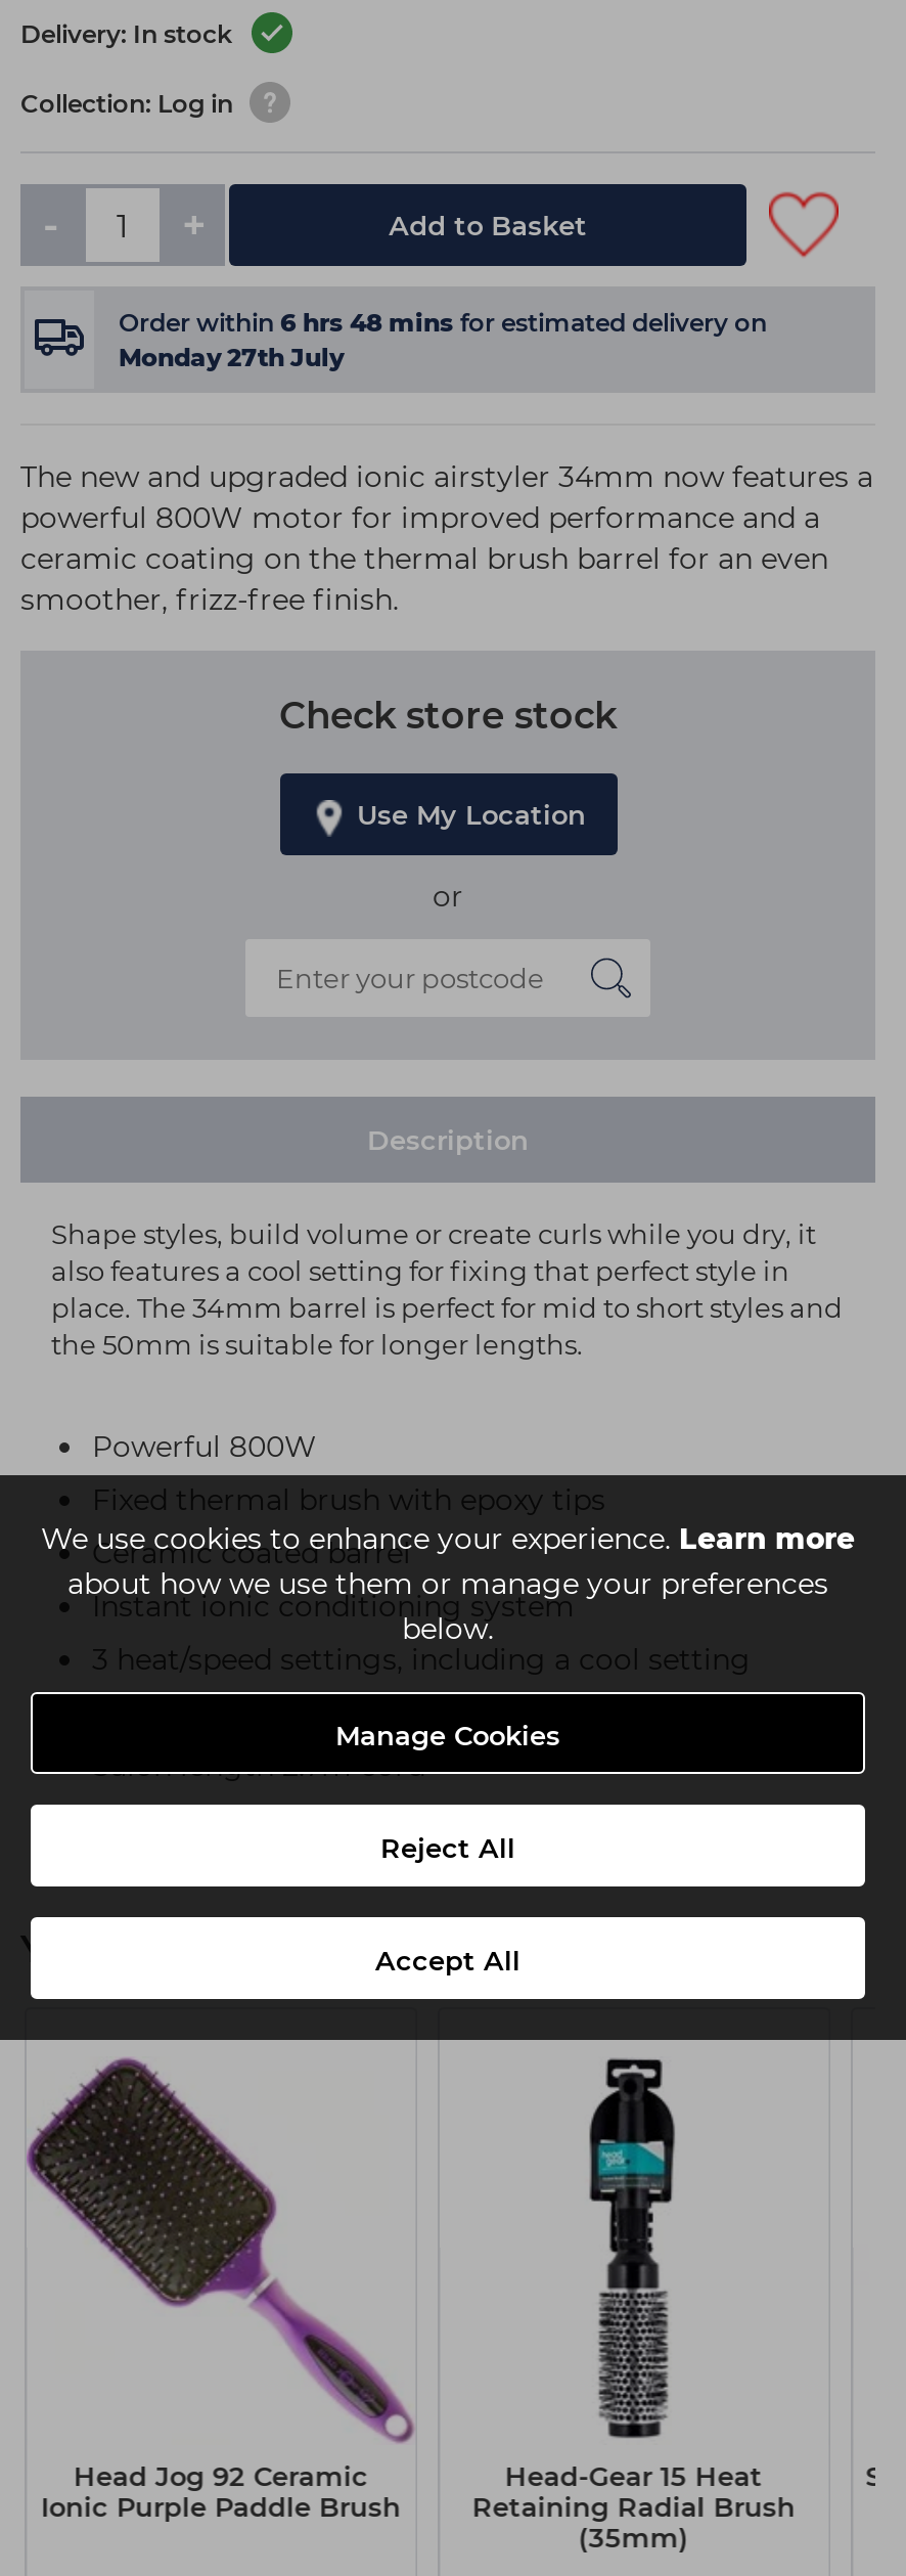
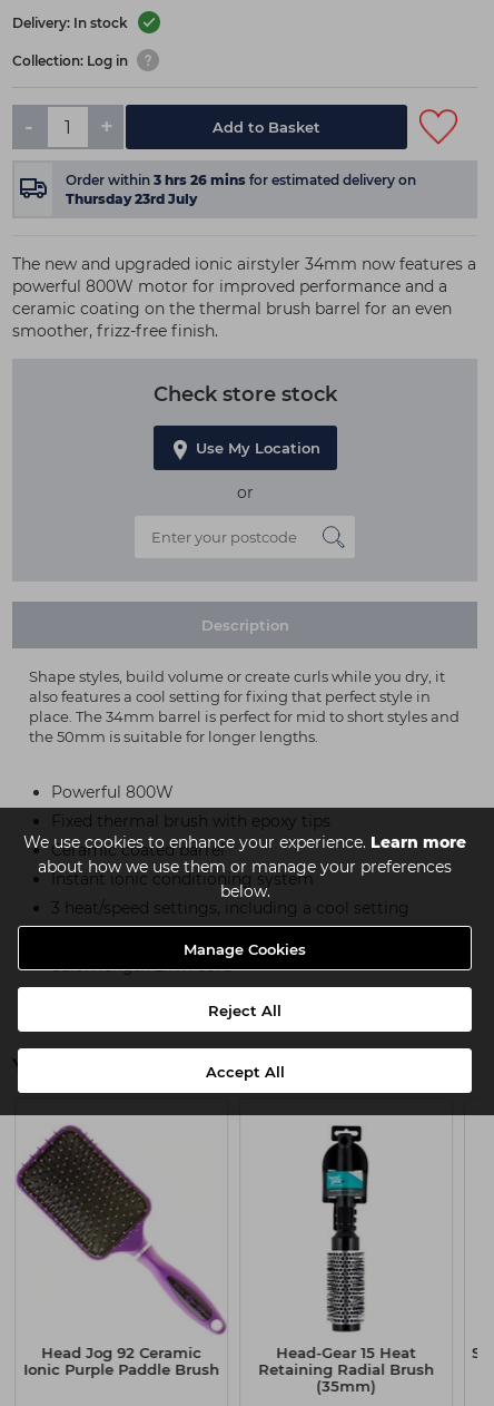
- Order within 6 hrs 48 mins for estimated delivery on
+ Order within 3 hrs 26 mins for estimated delivery on

- Monday 27th July
+ Thursday 23rd July
